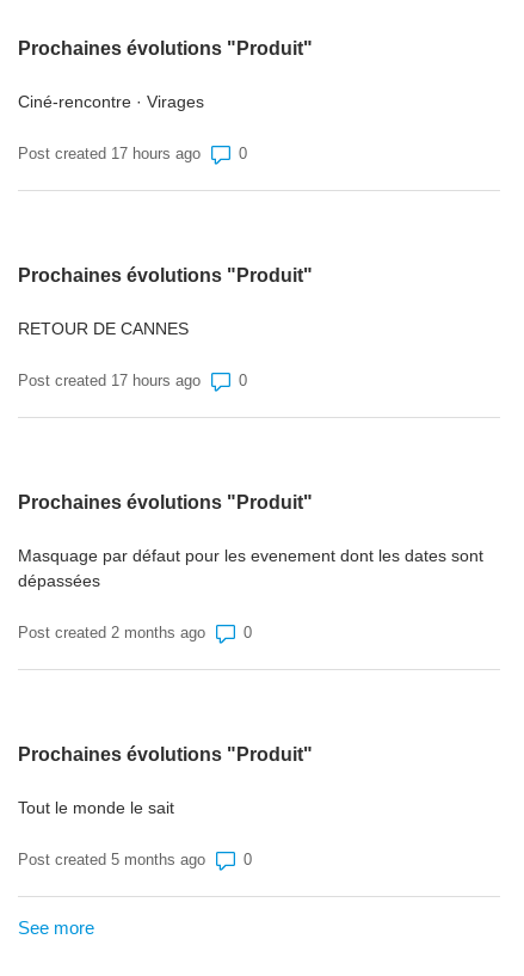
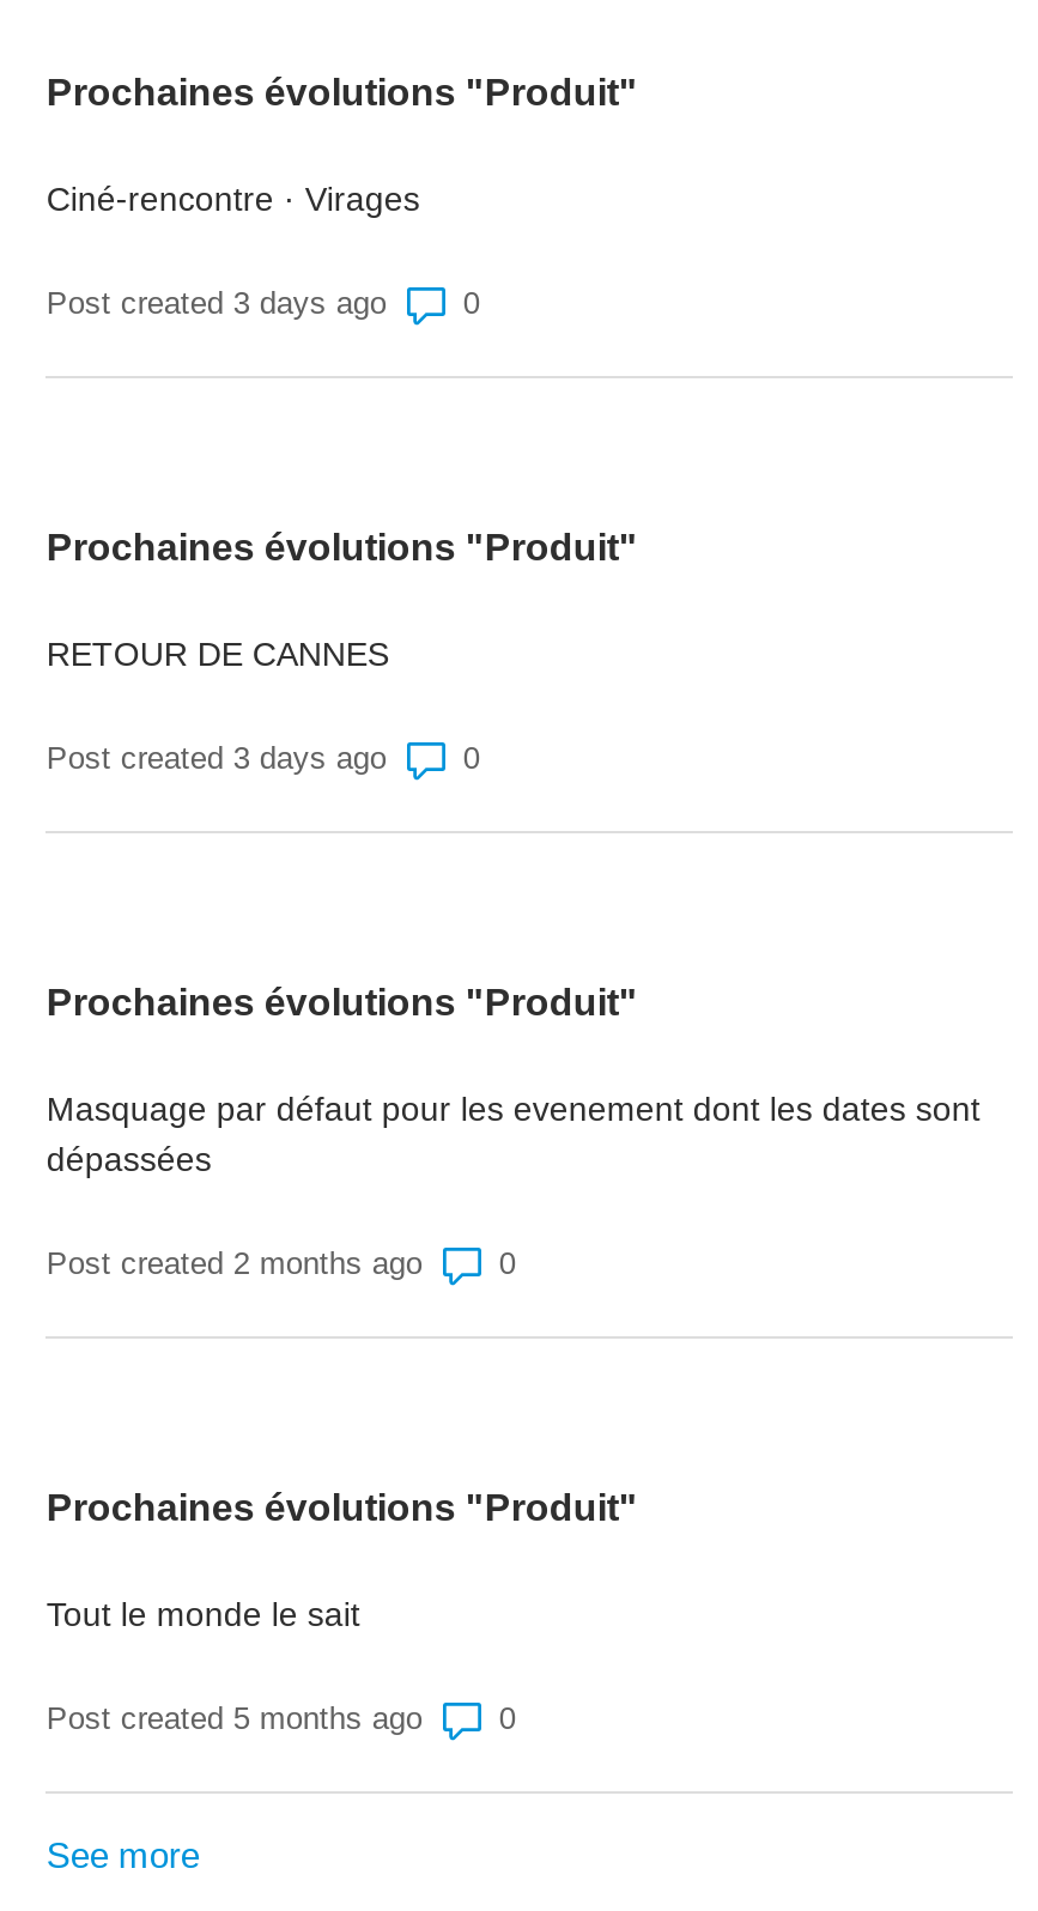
- Post created 17 hours ago
+ Post created 3 days ago

- Post created 17 hours ago
+ Post created 3 days ago
